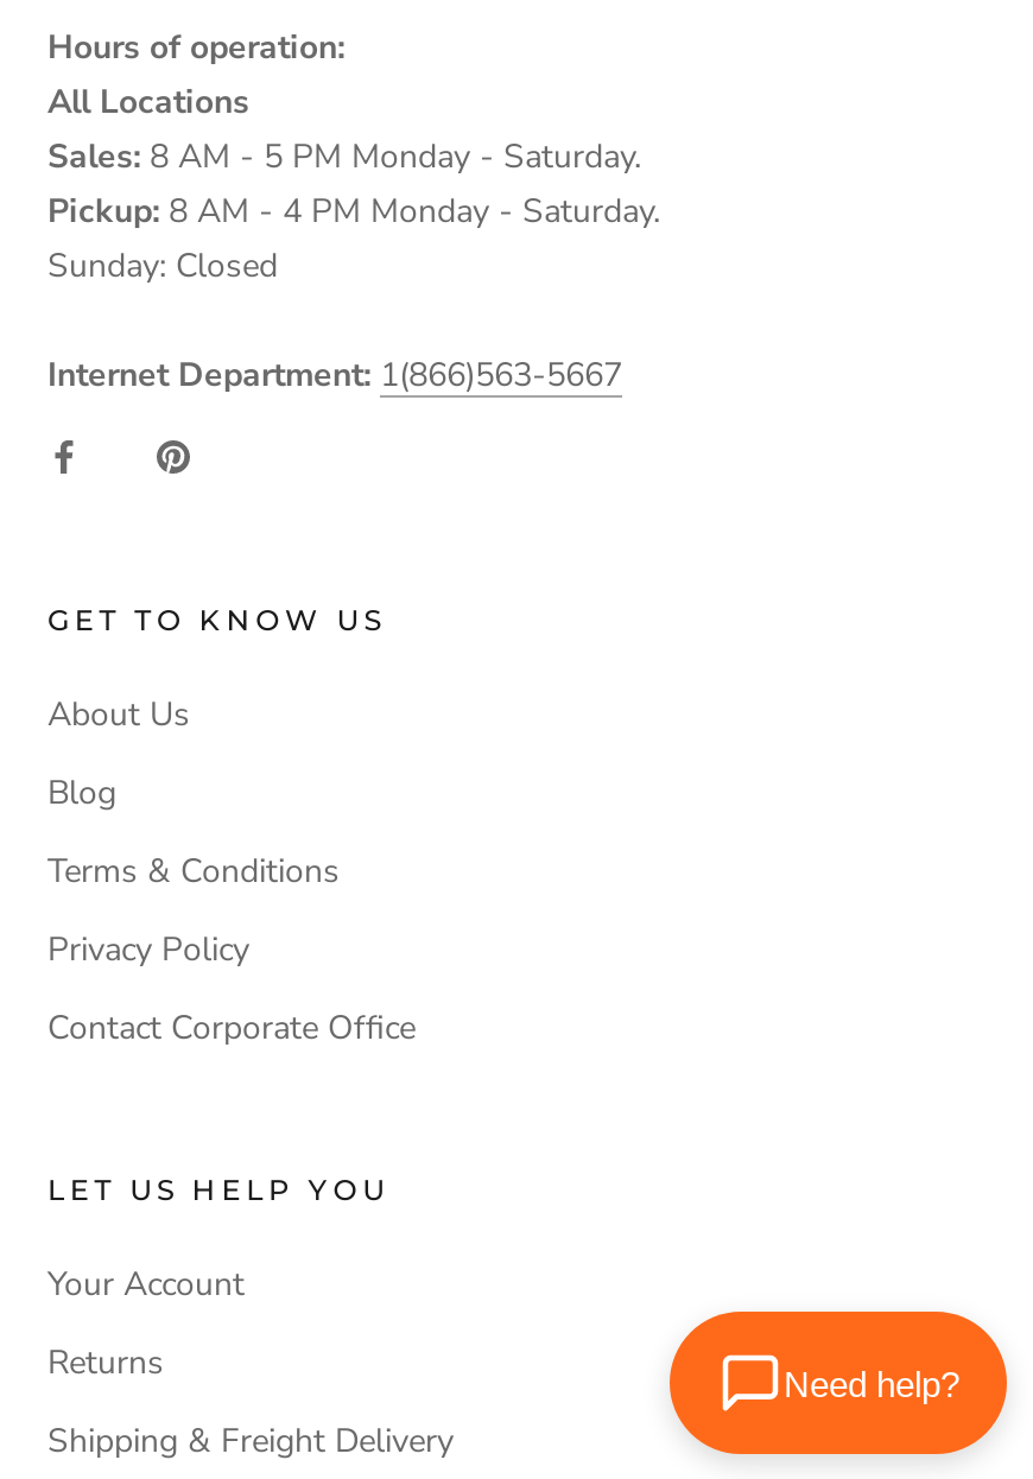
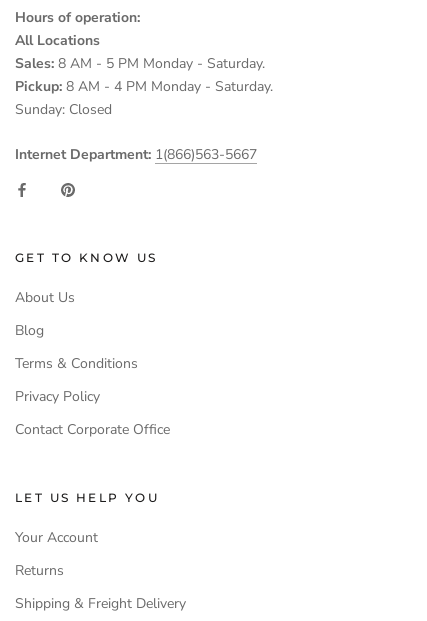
- [image]
